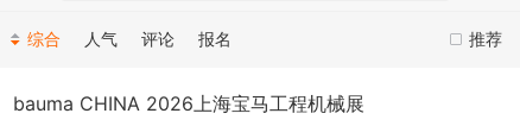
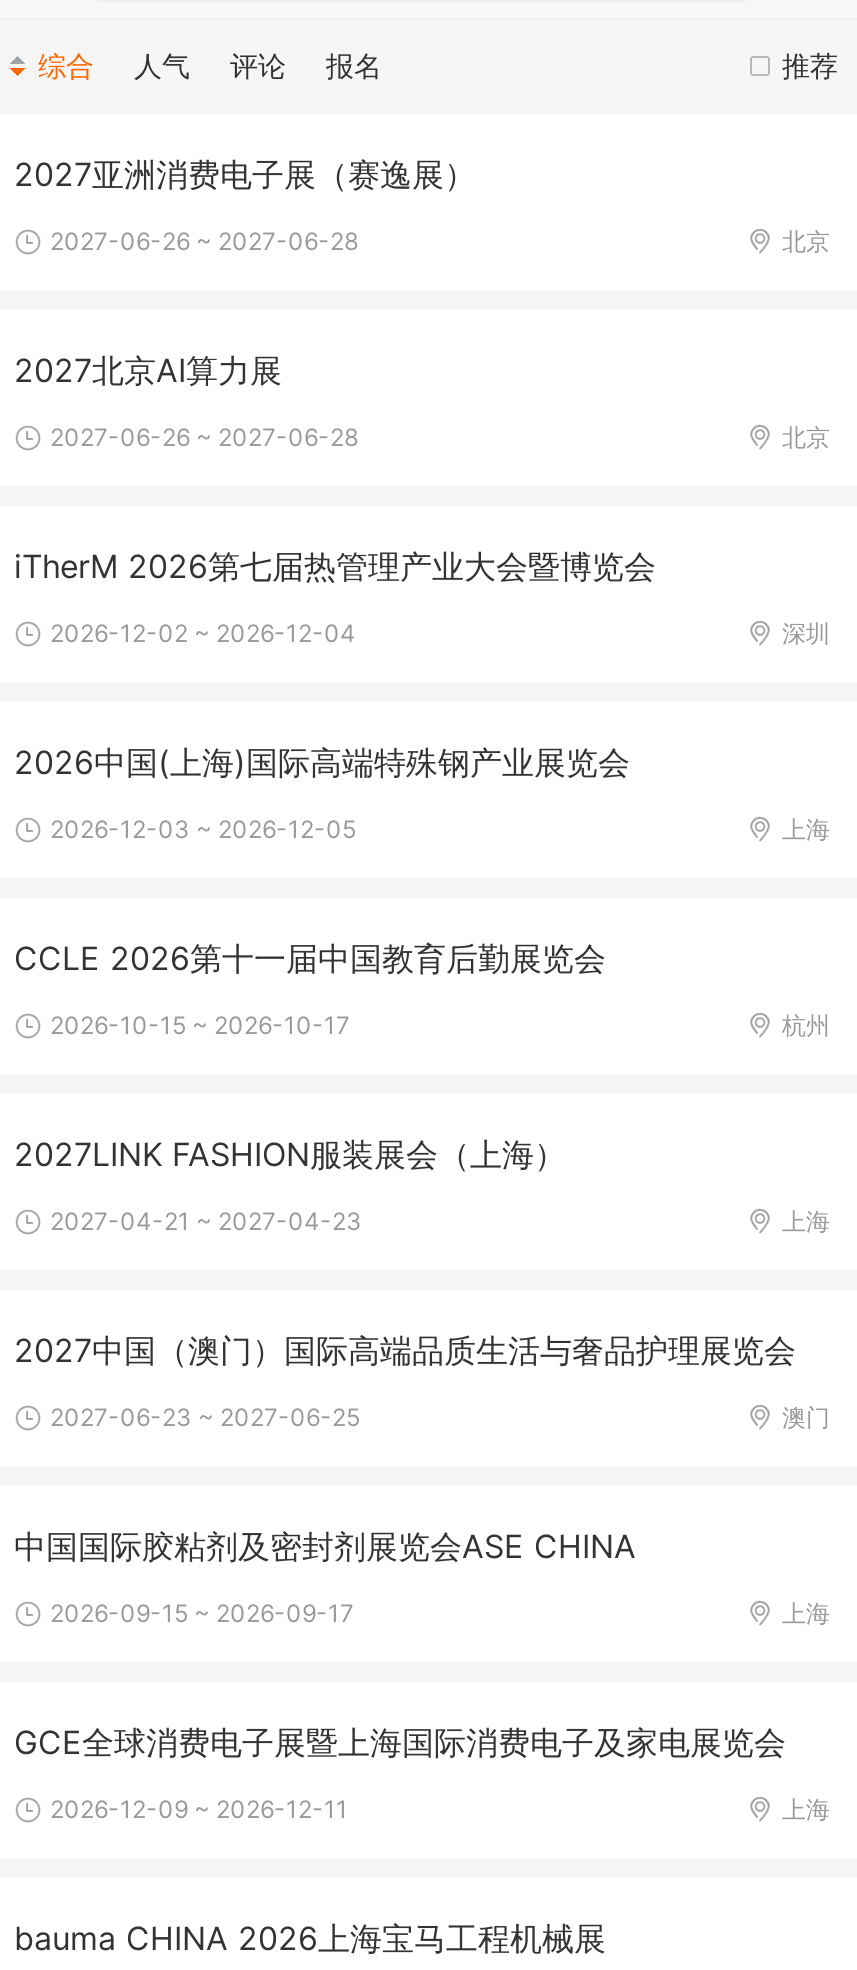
+ 2027亚洲消费电子展（赛逸展）
+ 北京
+ 2027-06-26 ~ 2027-06-28
+ 2027北京AI算力展
+ 北京
+ 2027-06-26 ~ 2027-06-28
+ iTherM 2026第七届热管理产业大会暨博览会
+ 深圳
+ 2026-12-02 ~ 2026-12-04
+ 2026中国(上海)国际高端特殊钢产业展览会
+ 上海
+ 2026-12-03 ~ 2026-12-05
+ CCLE 2026第十一届中国教育后勤展览会
+ 杭州
+ 2026-10-15 ~ 2026-10-17
+ 2027LINK FASHION服装展会（上海）
+ 上海
+ 2027-04-21 ~ 2027-04-23
+ 2027中国（澳门）国际高端品质生活与奢品护理展览会
+ 澳门
+ 2027-06-23 ~ 2027-06-25
+ 中国国际胶粘剂及密封剂展览会ASE CHINA
+ 上海
+ 2026-09-15 ~ 2026-09-17
+ GCE全球消费电子展暨上海国际消费电子及家电展览会
+ 上海
+ 2026-12-09 ~ 2026-12-11
